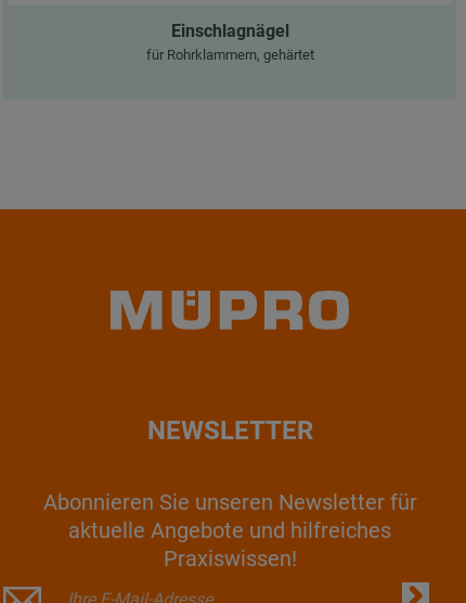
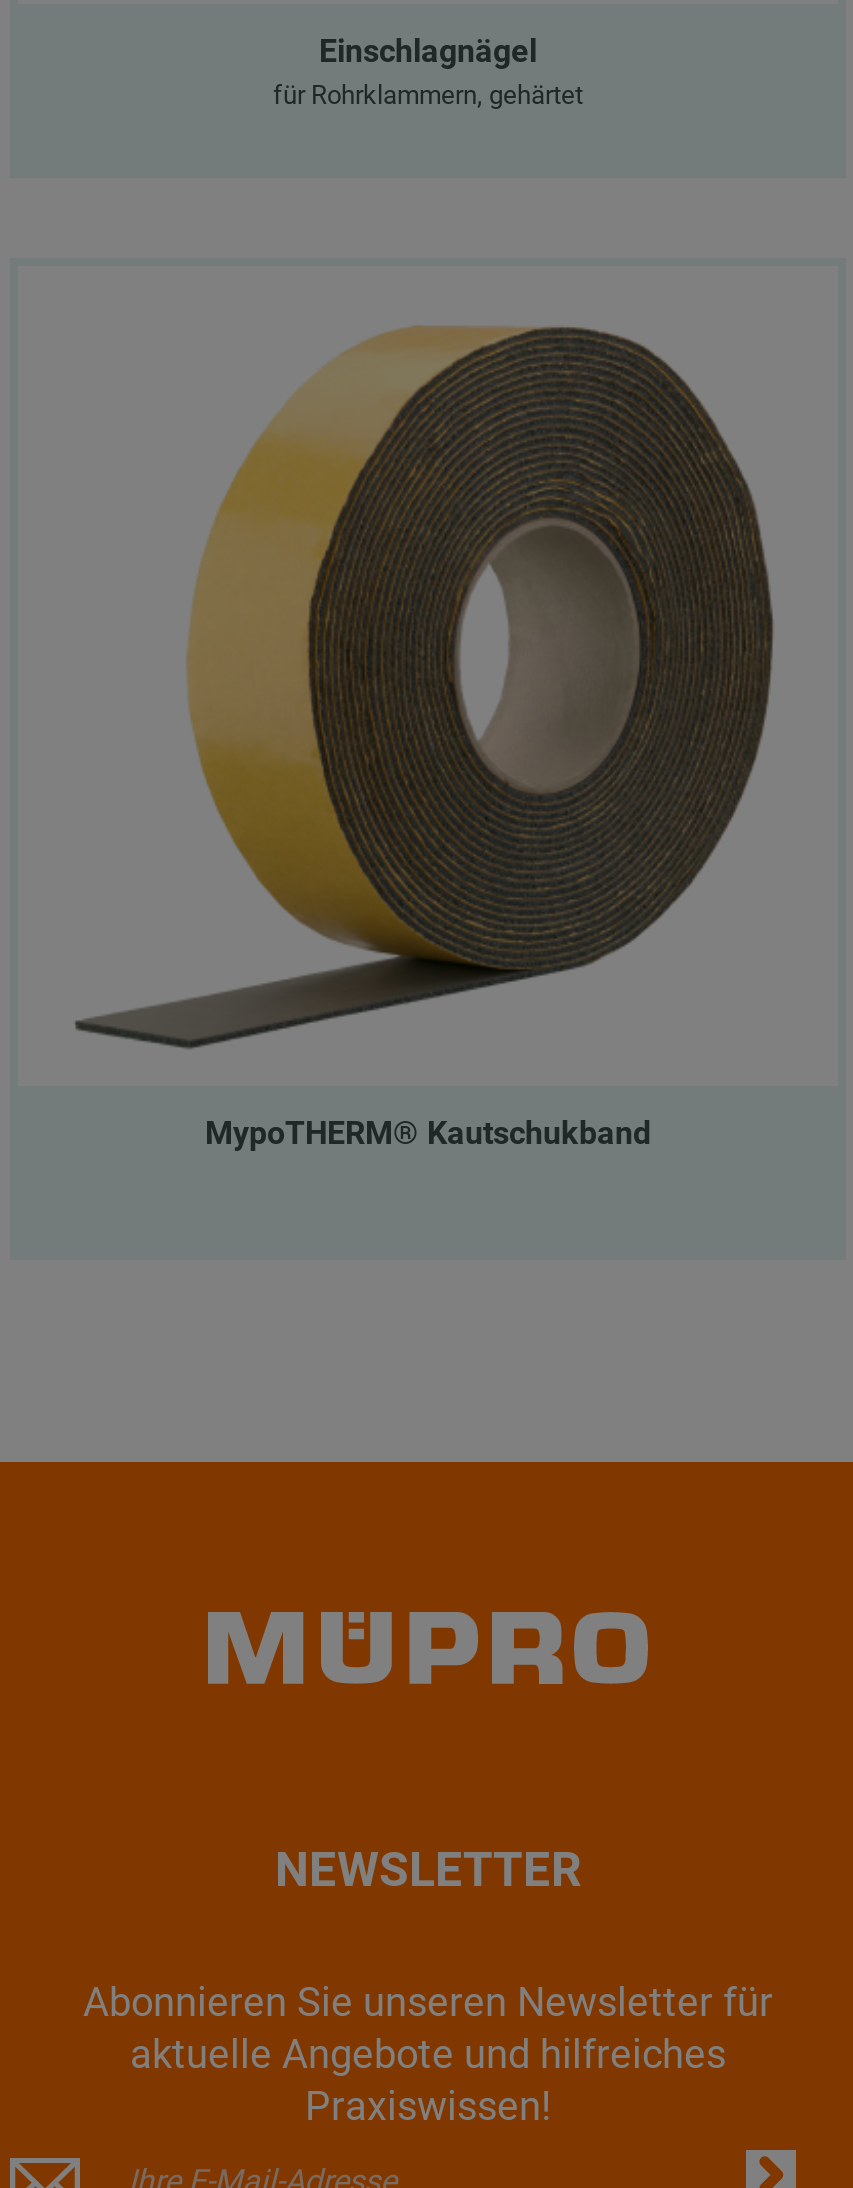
+ [image]
+ MypoTHERM® Kautschukband
